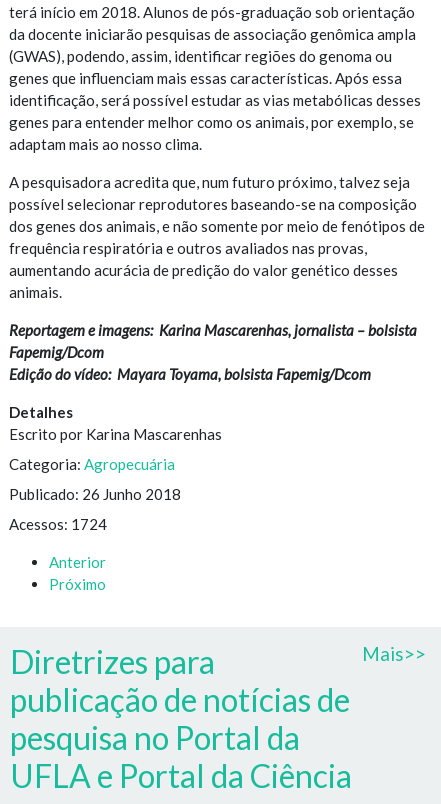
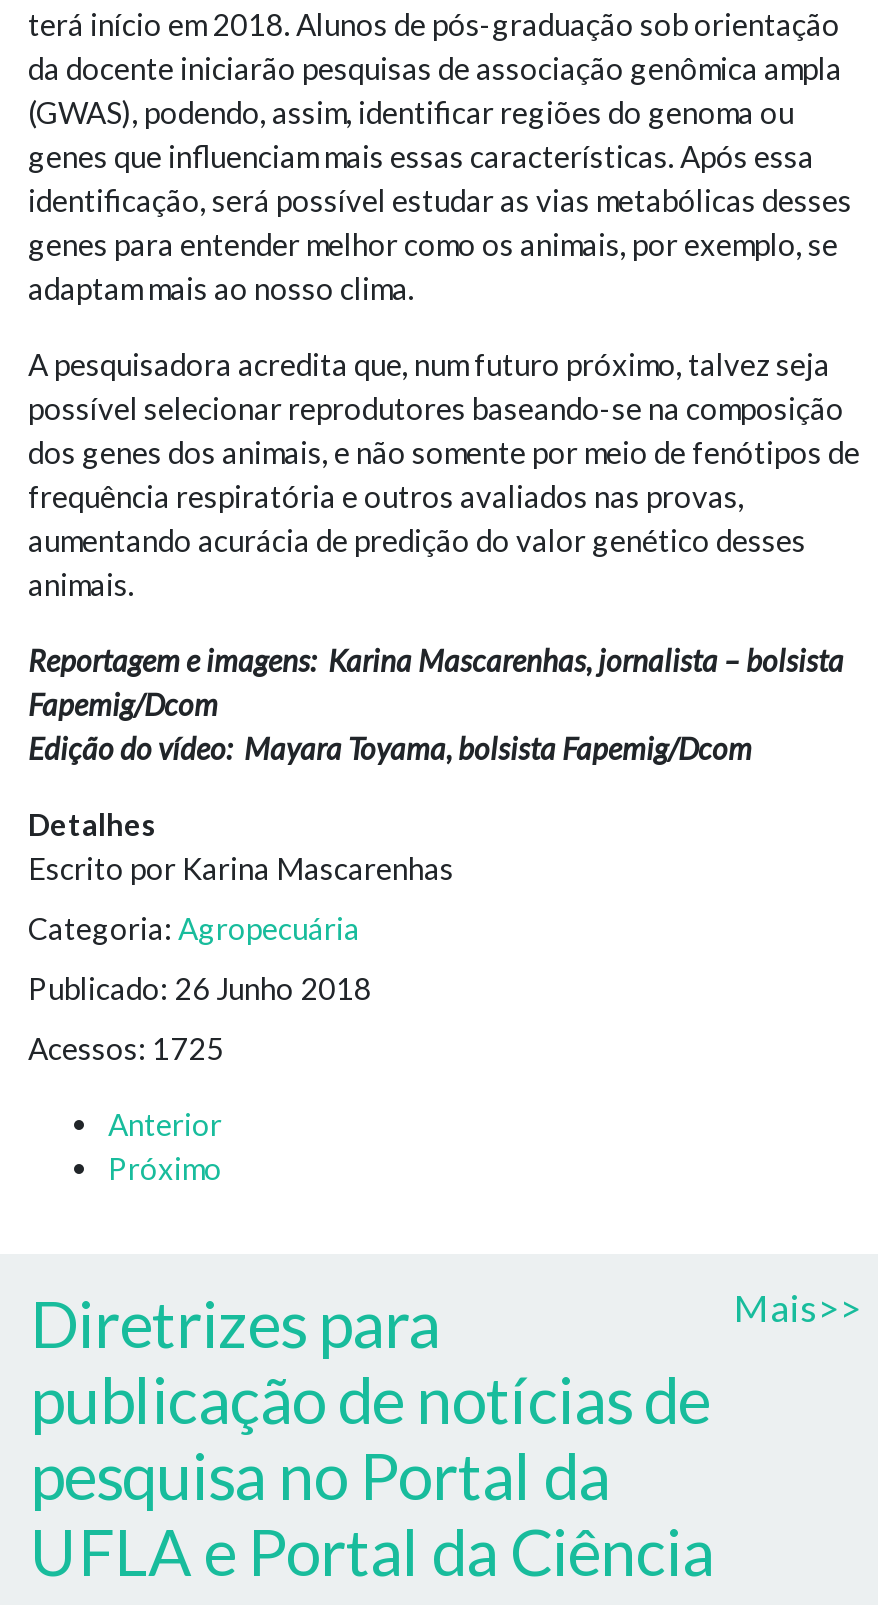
- Acessos: 1724
+ Acessos: 1725
